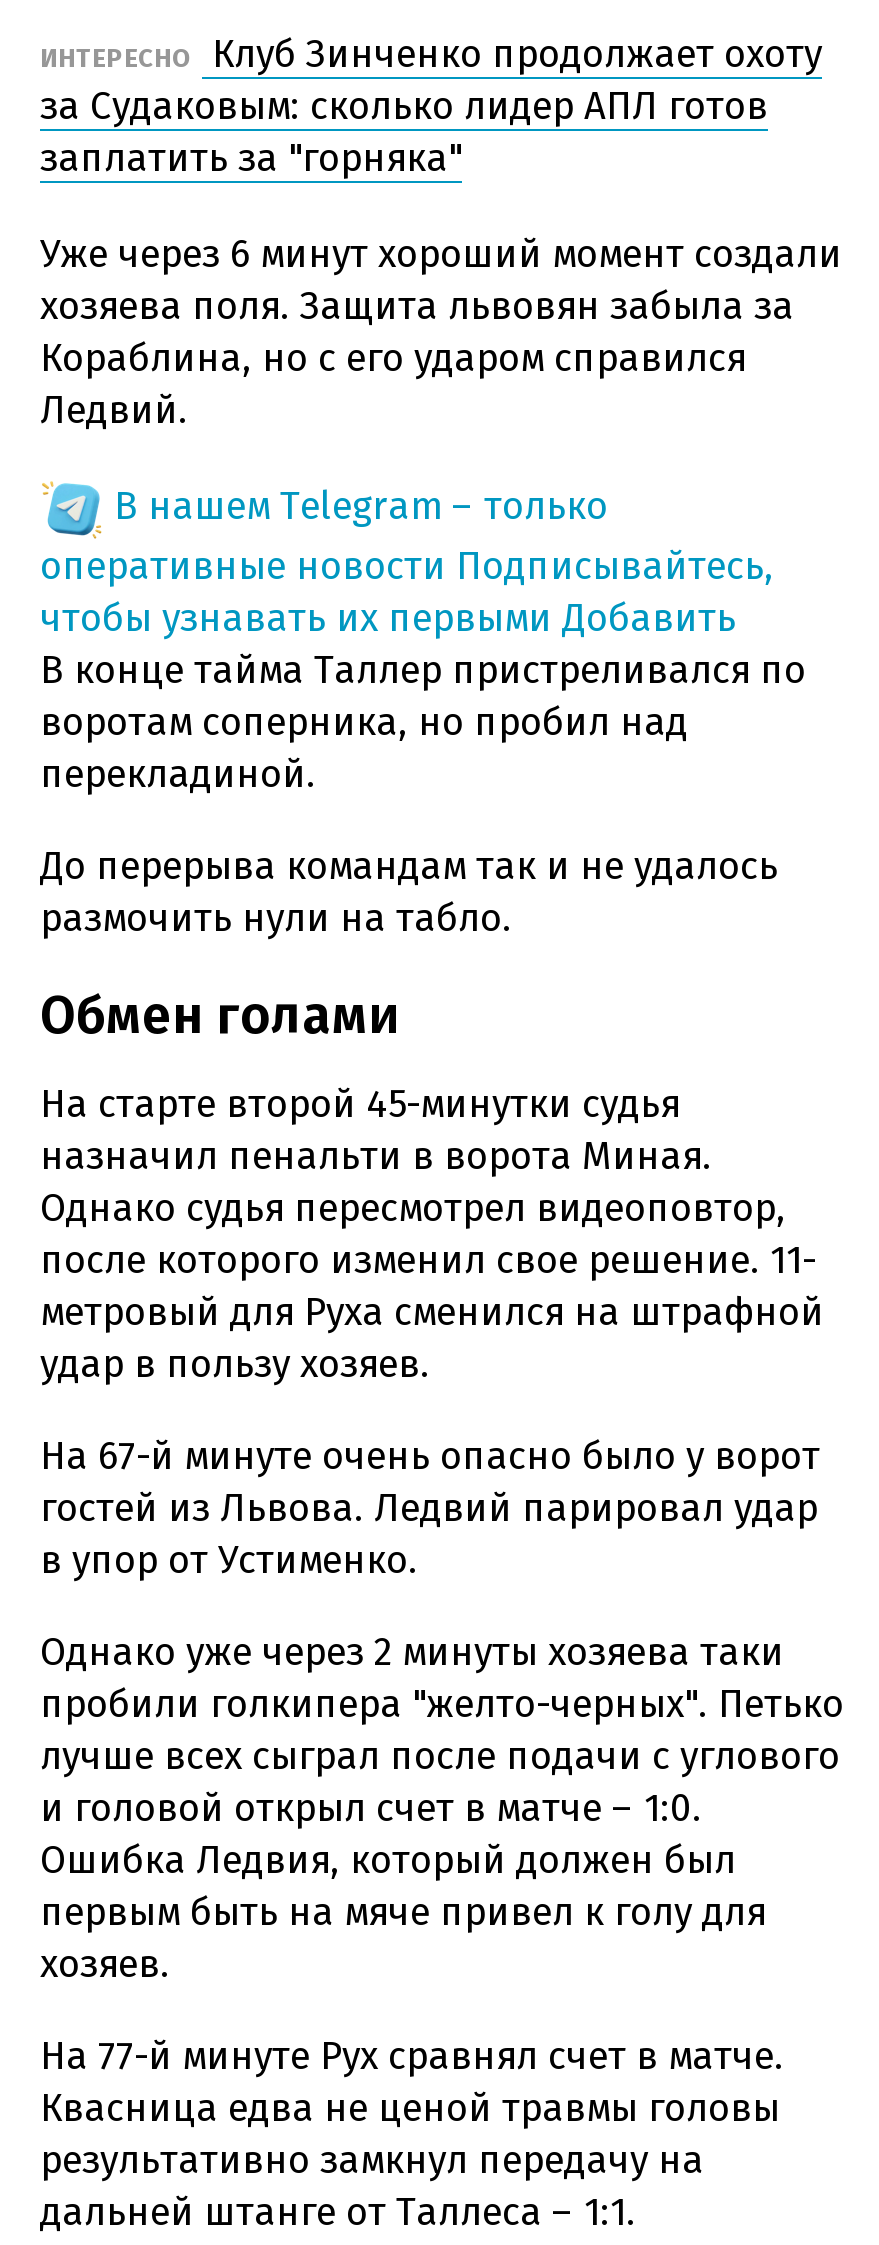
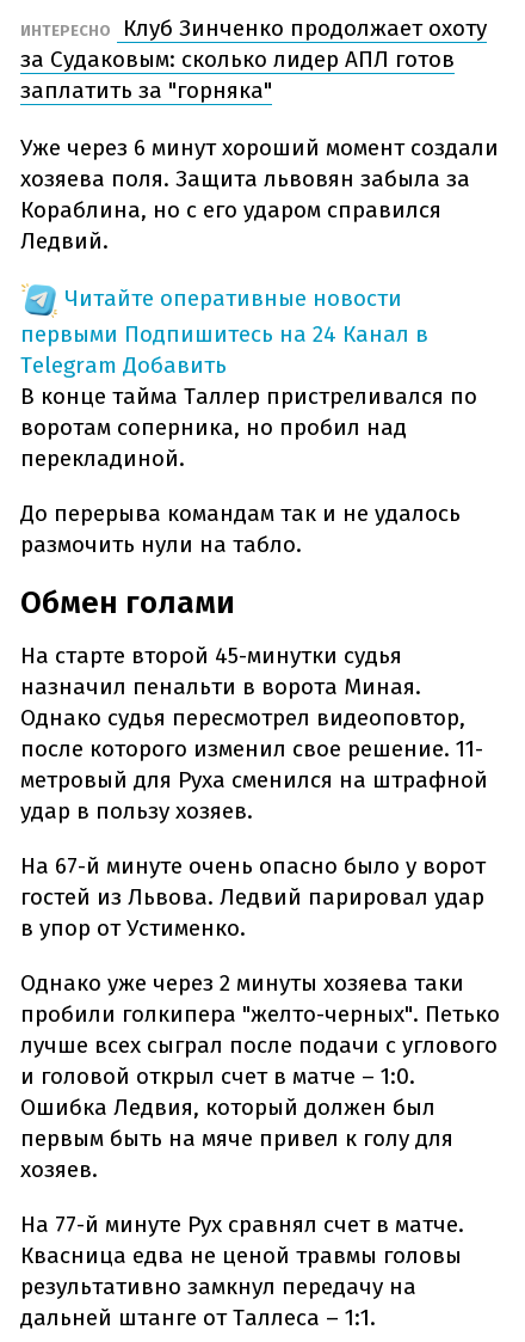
- В нашем Telegram – только
- оперативные новости Подписывайтесь,
- чтобы узнавать их первыми Добавить
+ Читайте оперативные новости
+ первыми Подпишитесь на 24 Канал в
+ Telegram Добавить
